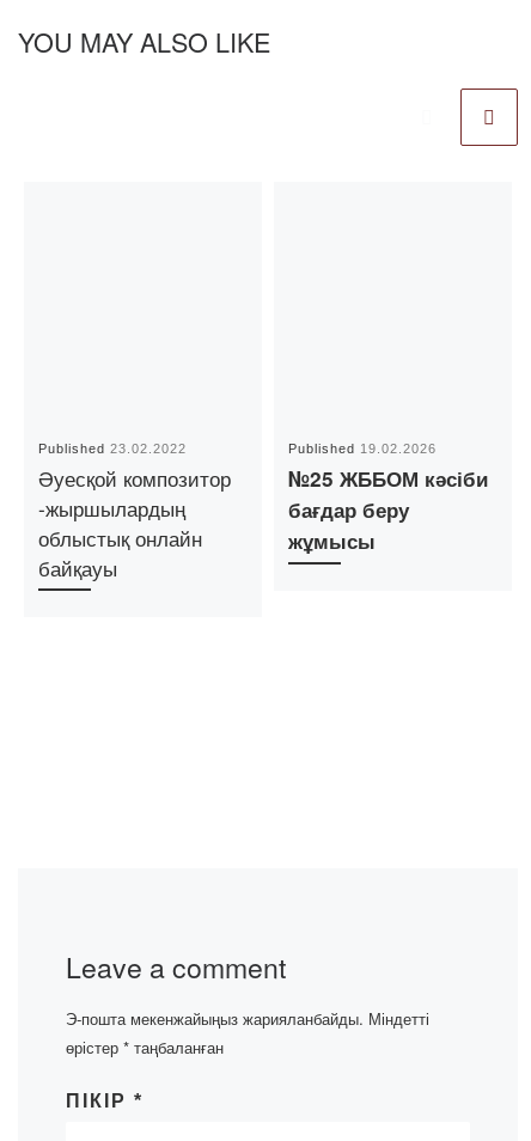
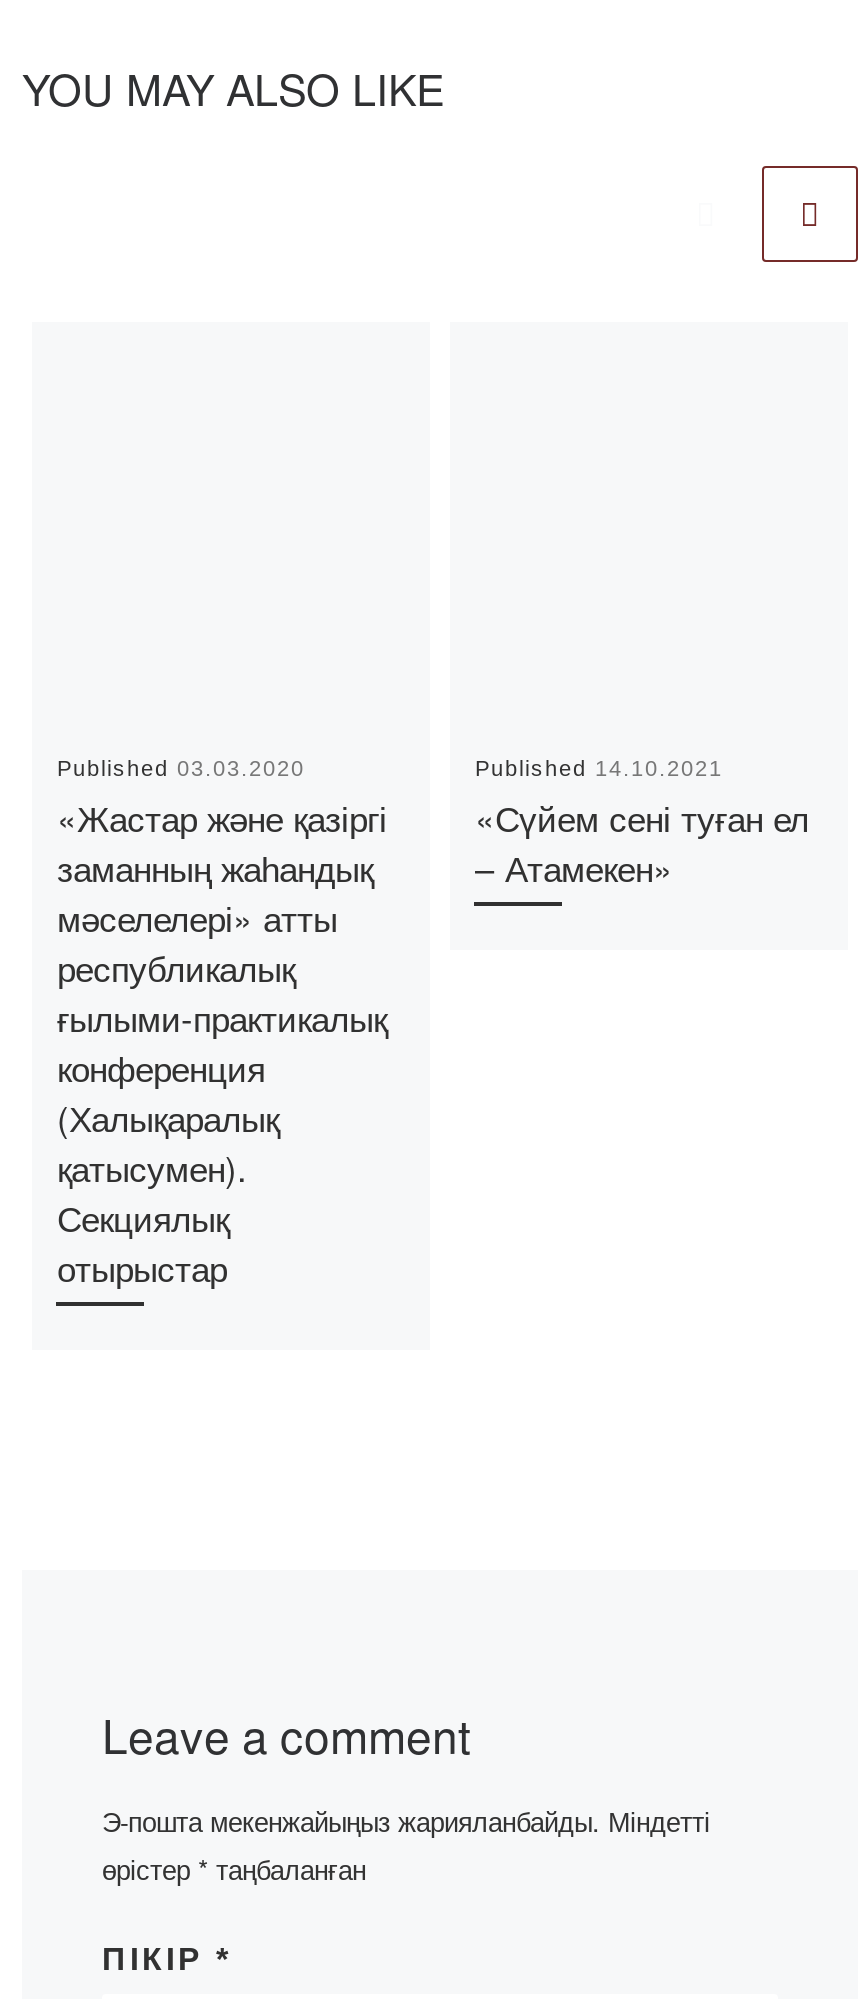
- Published 23.02.2022
- Әуесқой композитор
- -жыршылардың
- облыстық онлайн
- байқауы
+ Published 03.03.2020
+ «Жастар және қазіргі
+ заманның жаһандық
+ мәселелері» атты
+ республикалық
+ ғылыми-практикалық
+ конференция
+ (Халықаралық
+ қатысумен).
+ Секциялық
+ отырыстар

- Published 19.02.2026
- №25 ЖББОМ кәсіби
- бағдар беру
- жұмысы
+ Published 14.10.2021
+ «Сүйем сені туған ел
+ – Атамекен»
